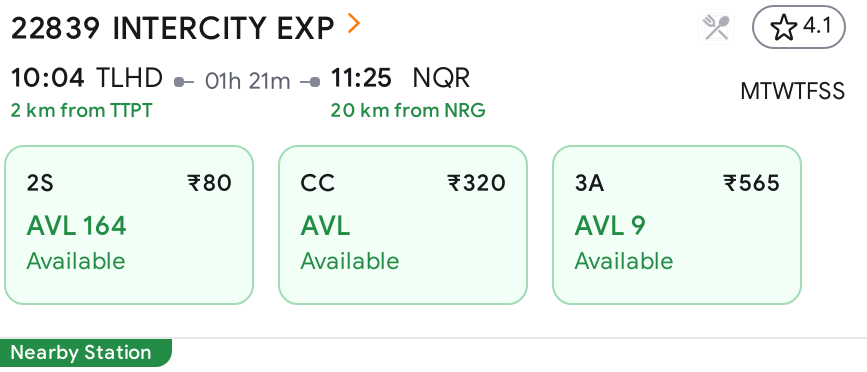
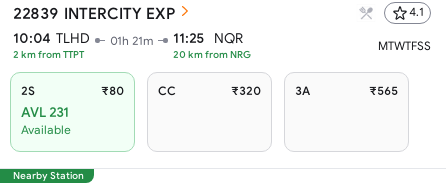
- AVL 164
+ AVL 231

- AVL
- Available

- AVL 9
- Available
